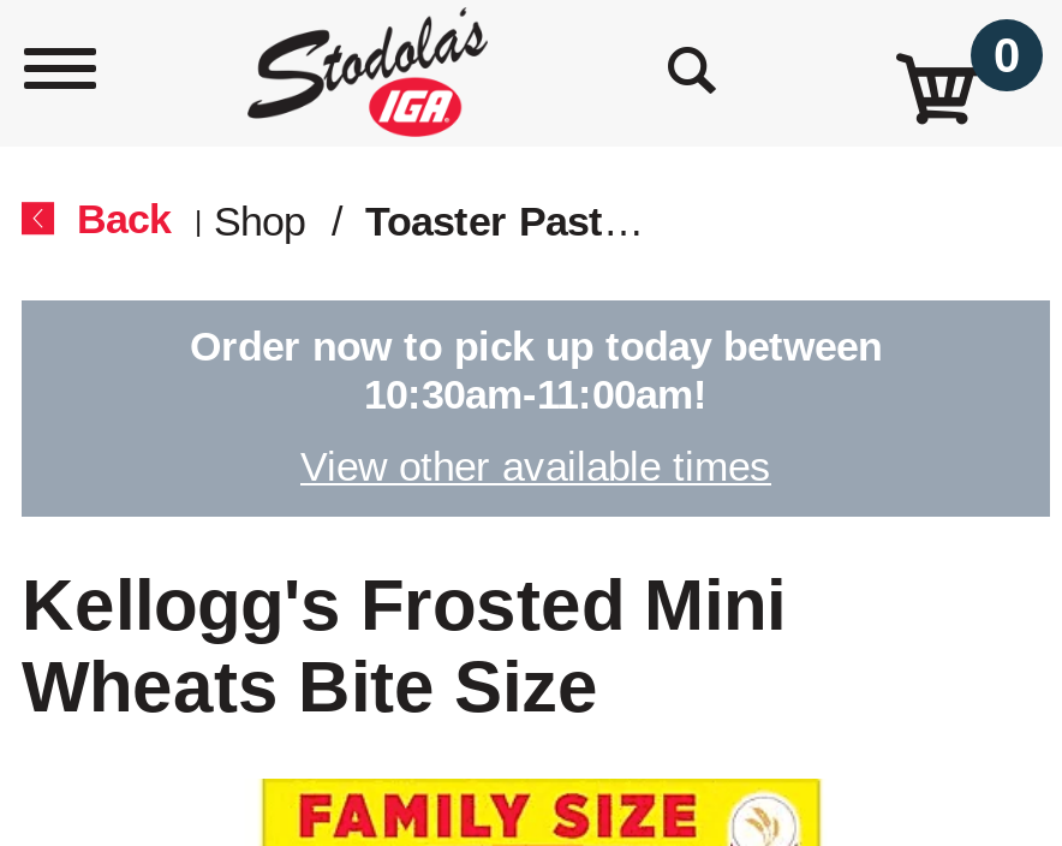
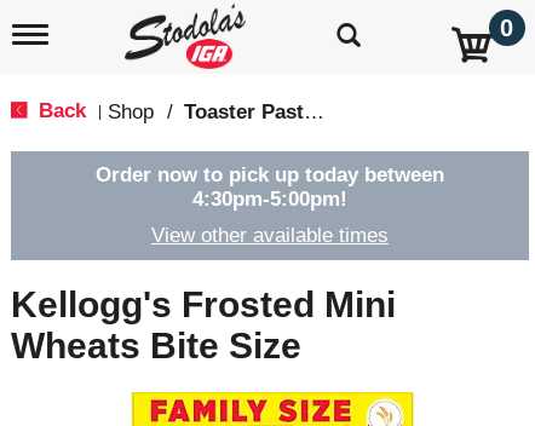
- 10:30am-11:00am!
+ 4:30pm-5:00pm!
